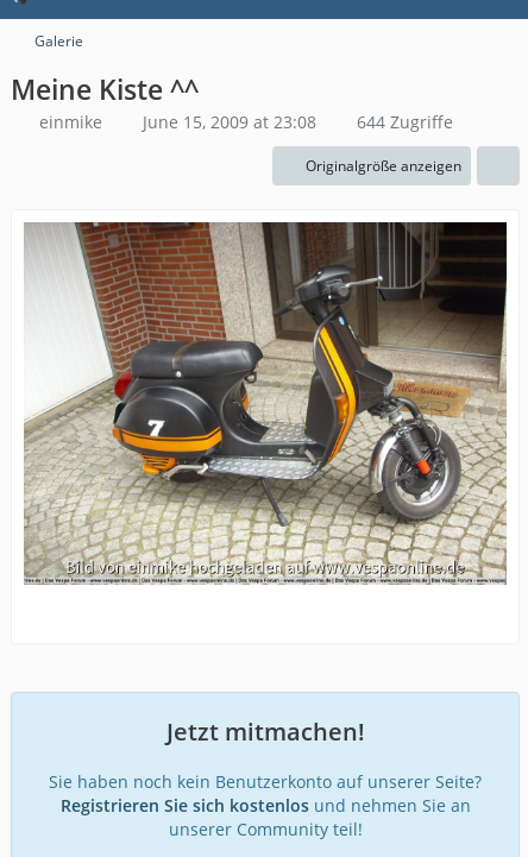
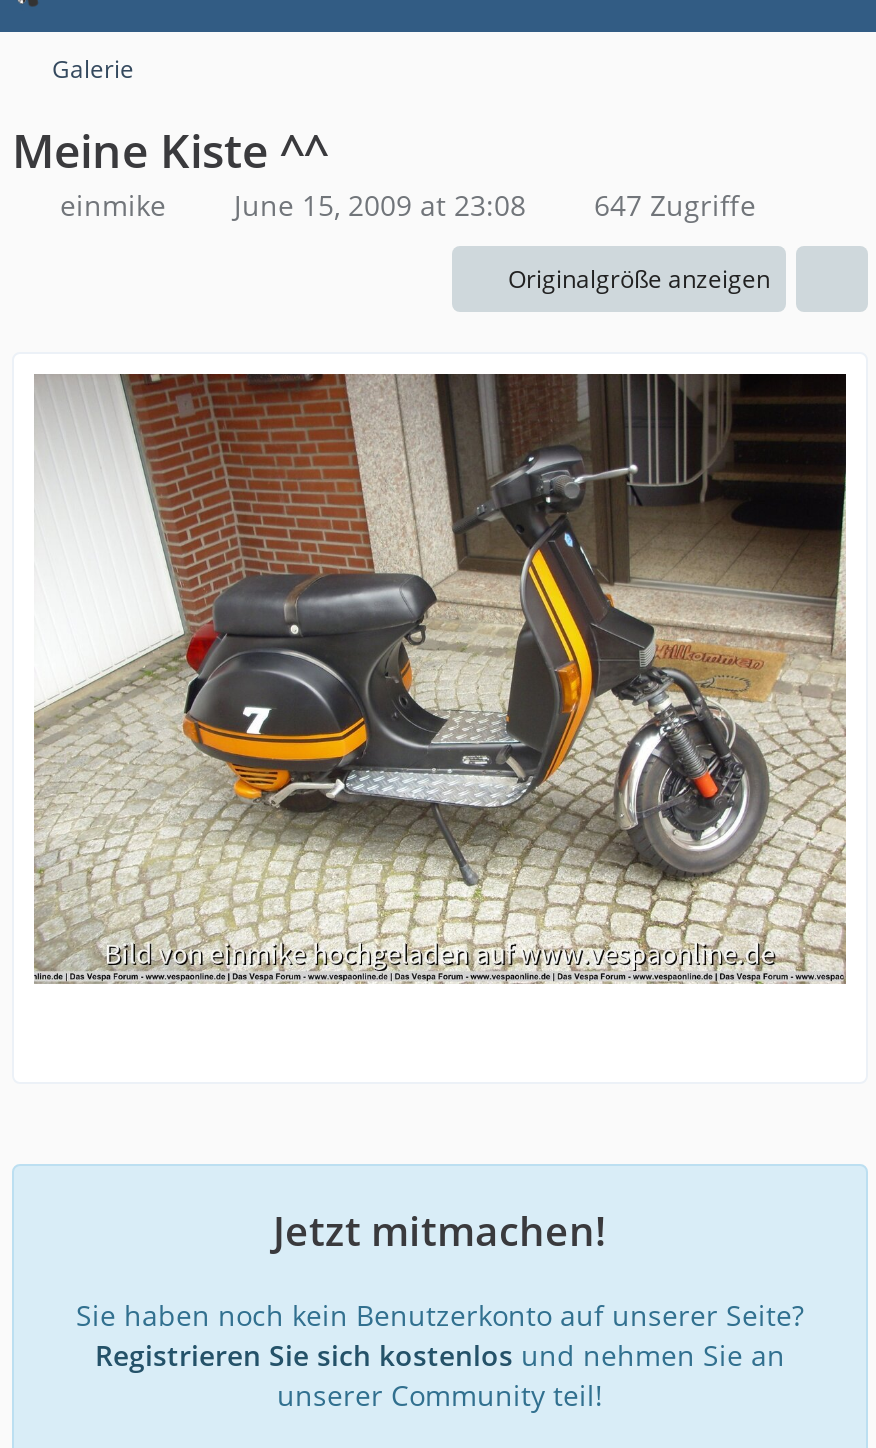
- einmike June 15, 2009 at 23:08 644 Zugriffe
+ einmike June 15, 2009 at 23:08 647 Zugriffe
